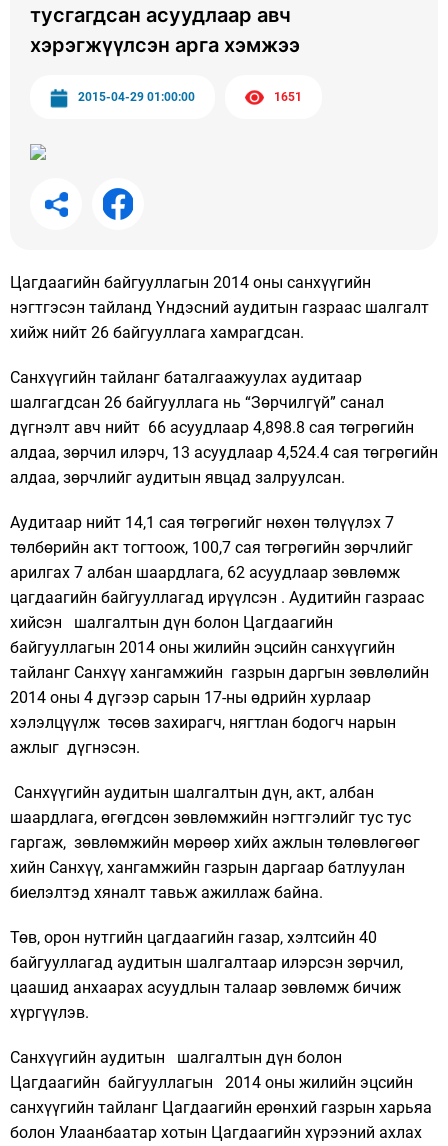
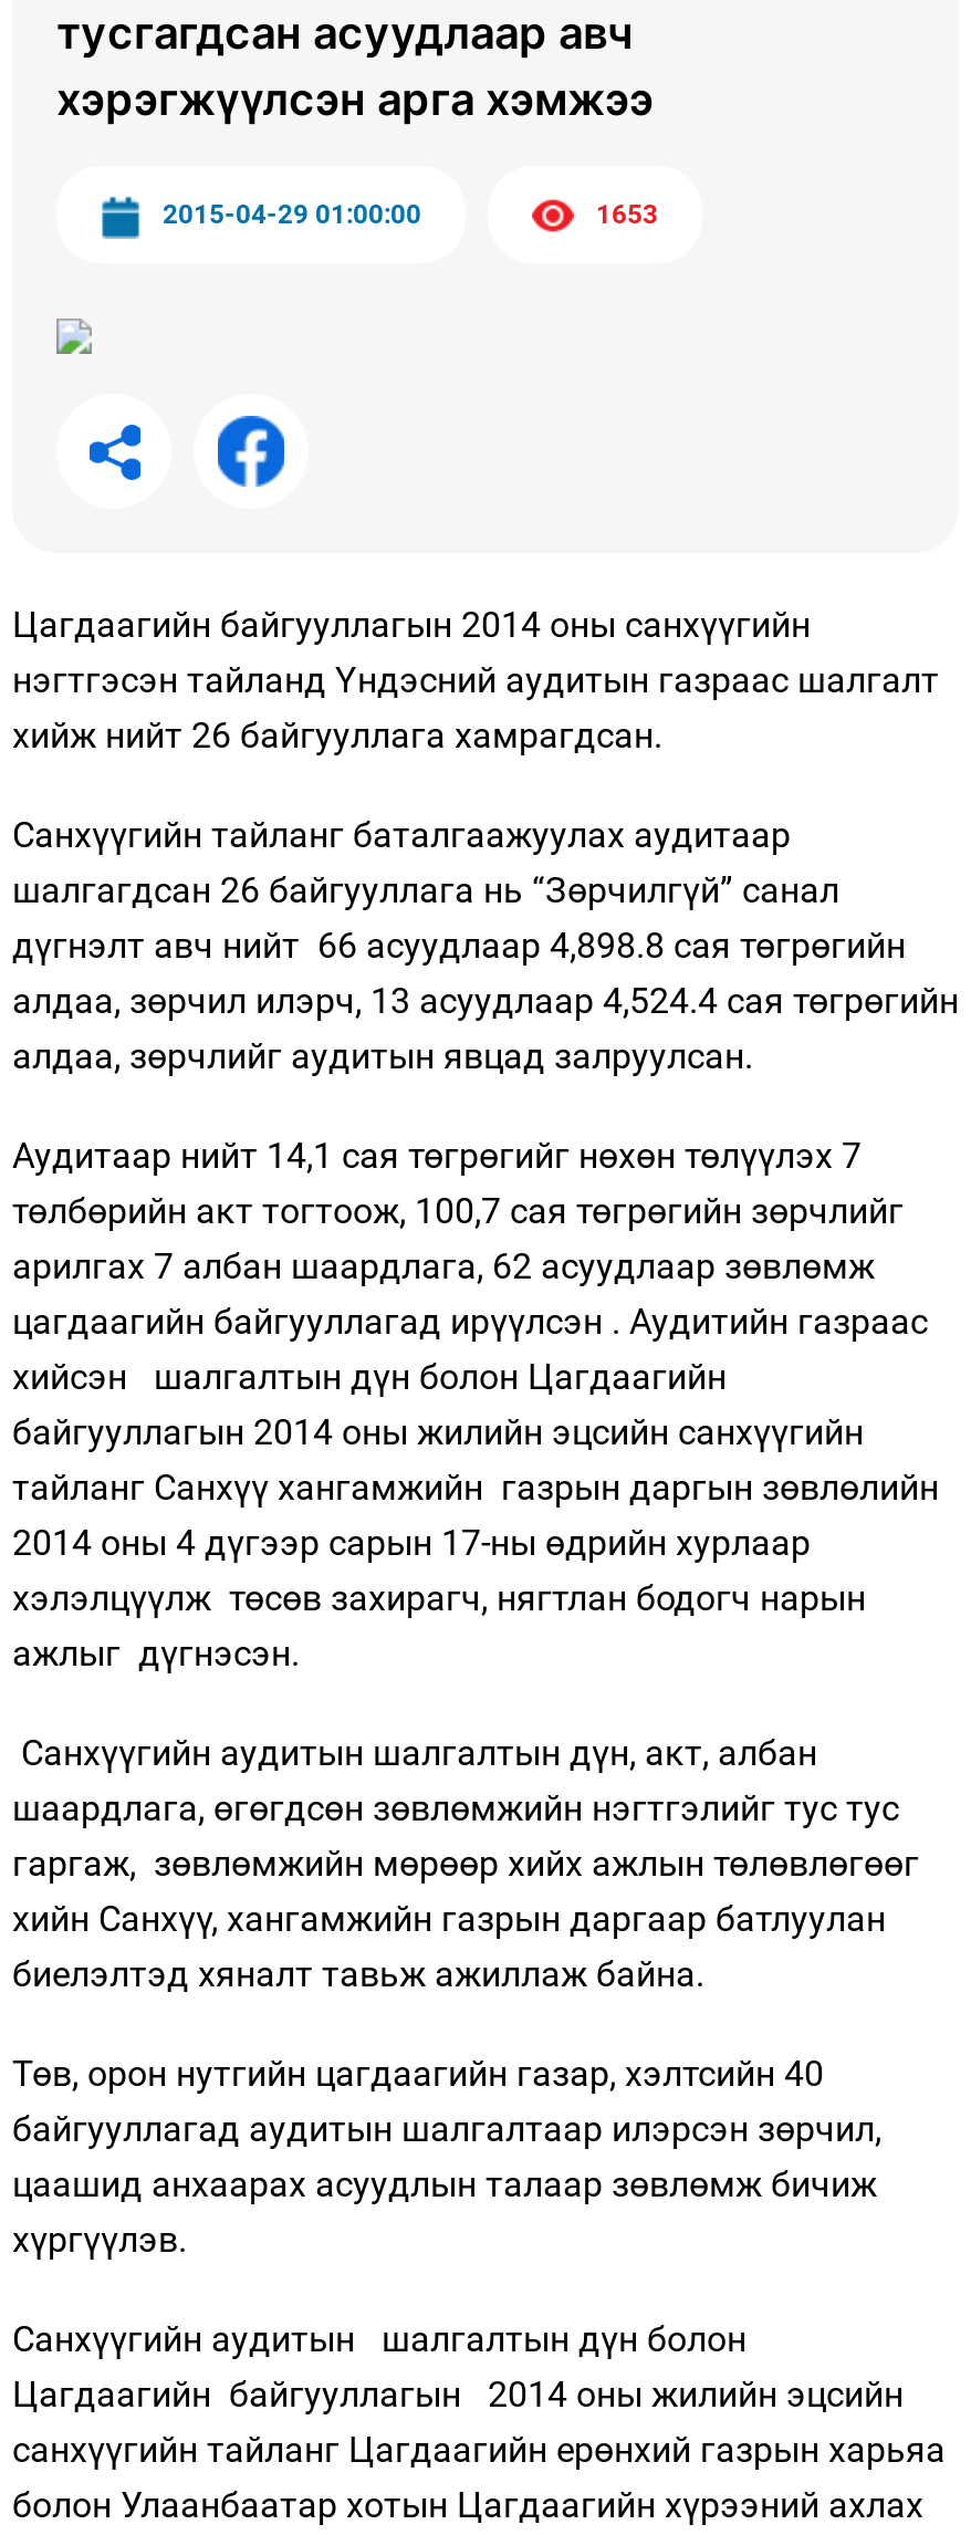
- 1651
+ 1653
